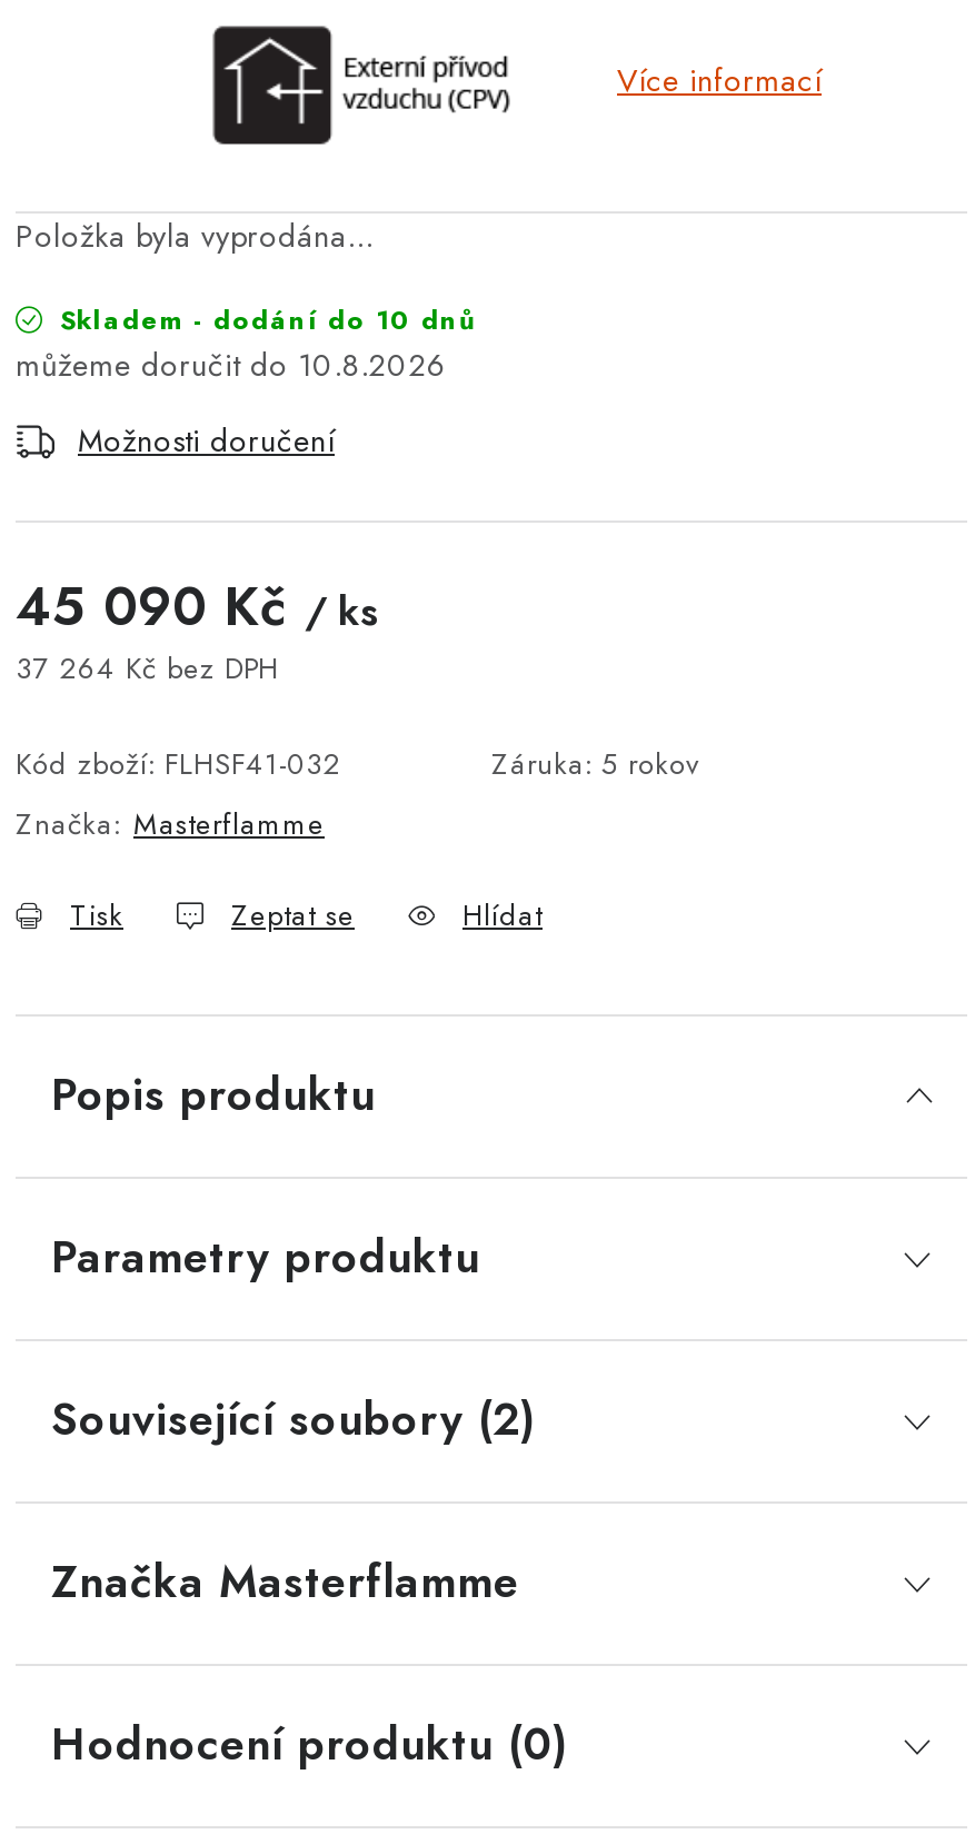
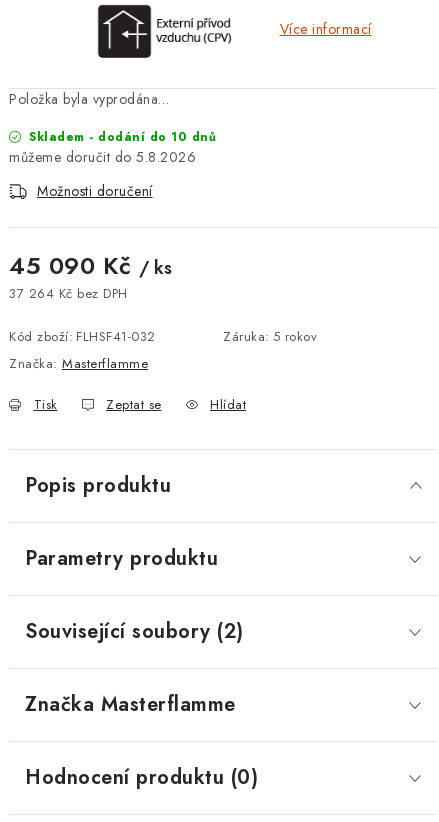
- 10.8.2026
+ 5.8.2026
